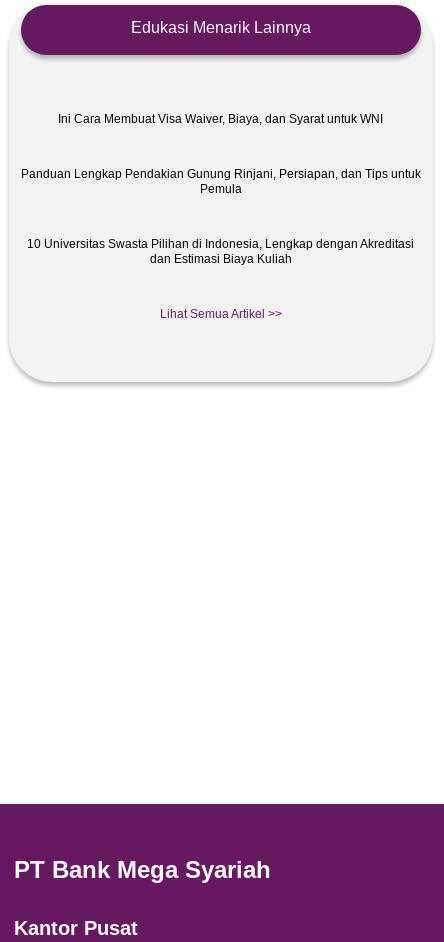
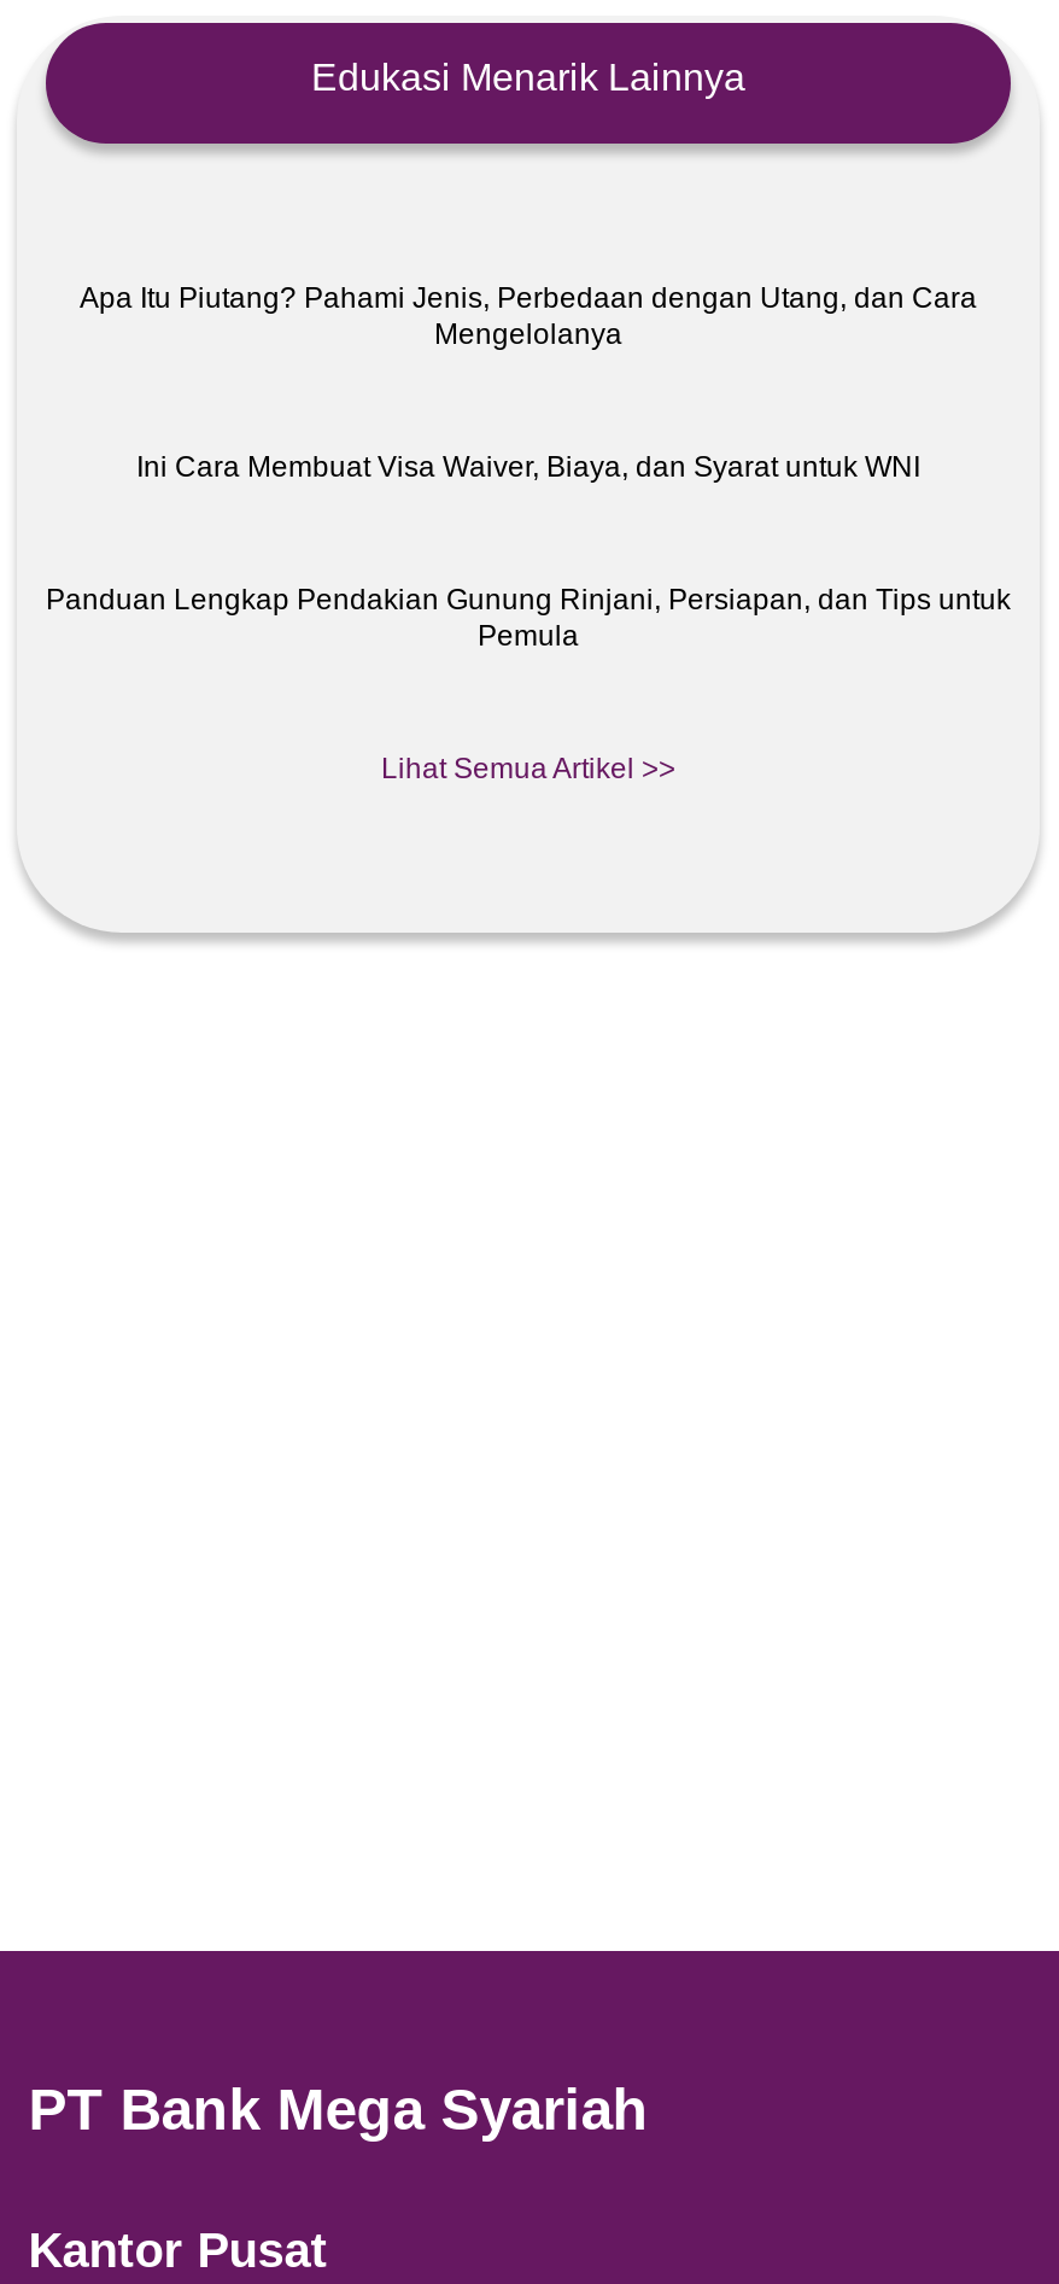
+ Apa Itu Piutang? Pahami Jenis, Perbedaan dengan Utang, dan Cara
+ Mengelolanya

moved down: Ini Cara Membuat Visa Waiver, Biaya, dan Syarat untuk WNI | Panduan Lengkap Pendakian Gunung Rinjani, Persiapan, dan Tips untuk | Pemula

- 10 Universitas Swasta Pilihan di Indonesia, Lengkap dengan Akreditasi
- dan Estimasi Biaya Kuliah
